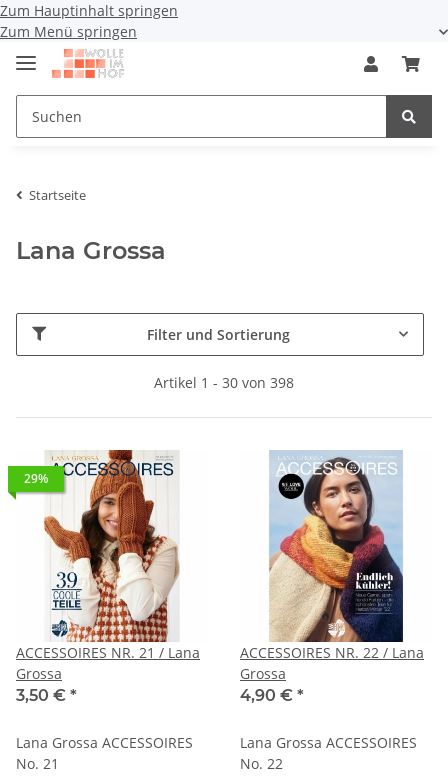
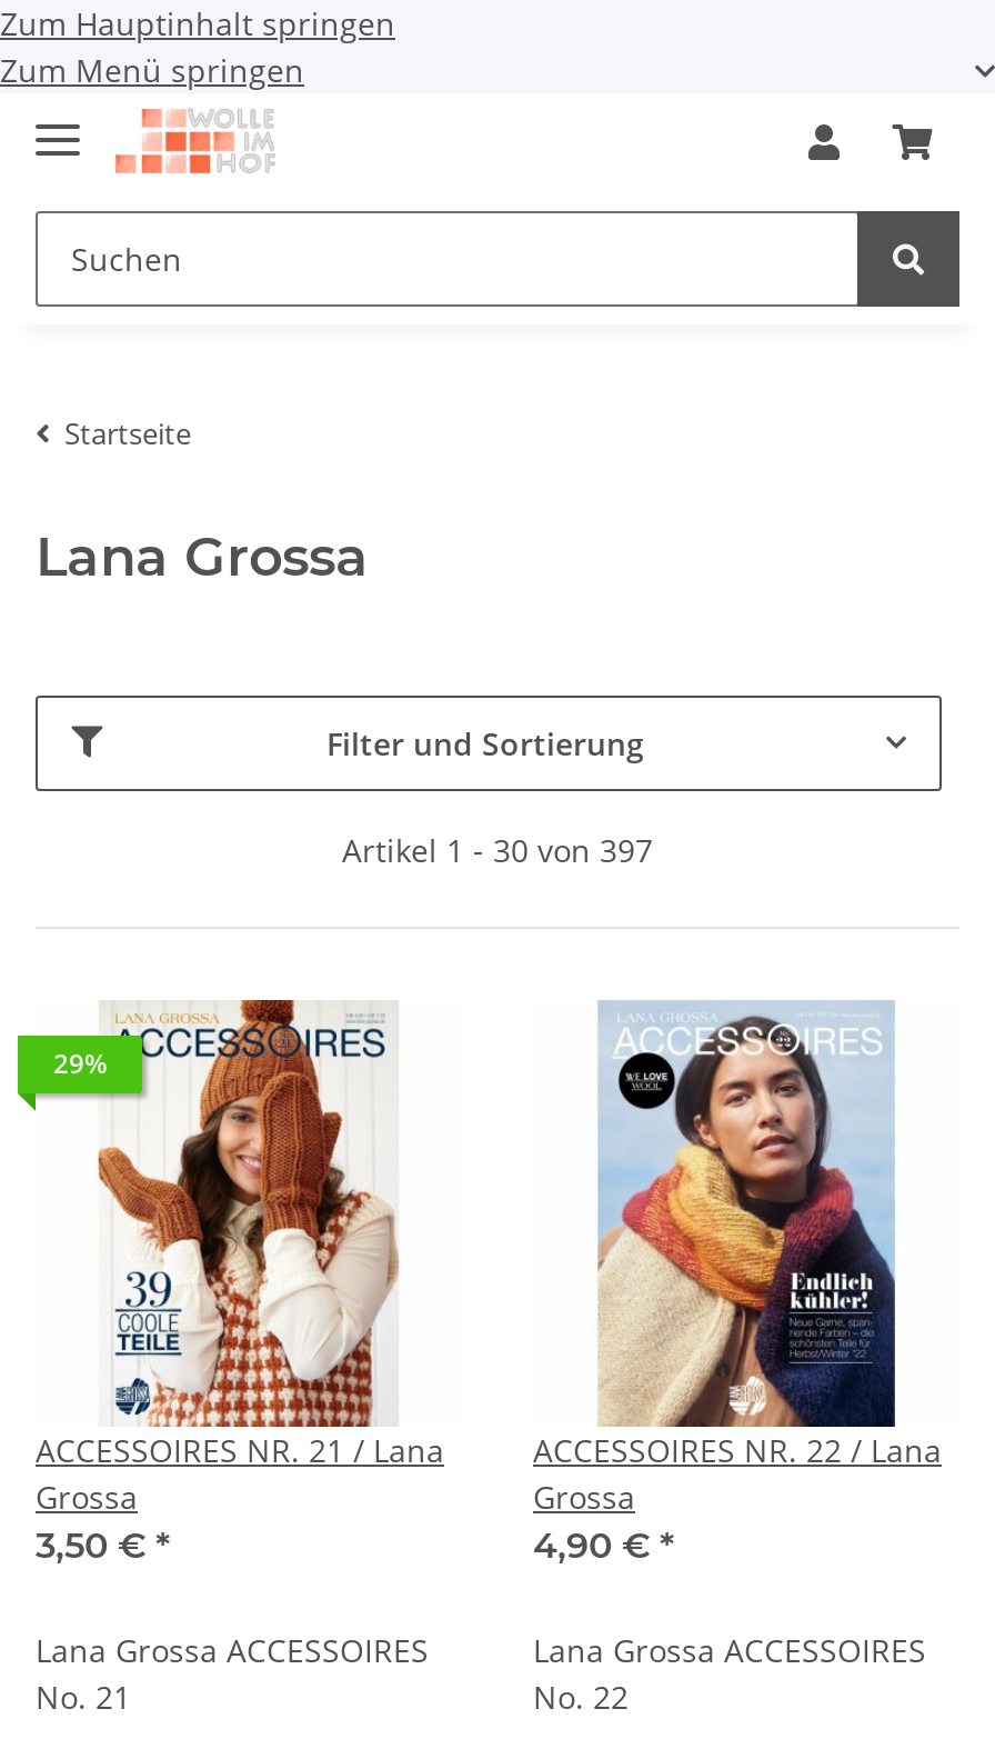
- Artikel 1 - 30 von 398
+ Artikel 1 - 30 von 397
